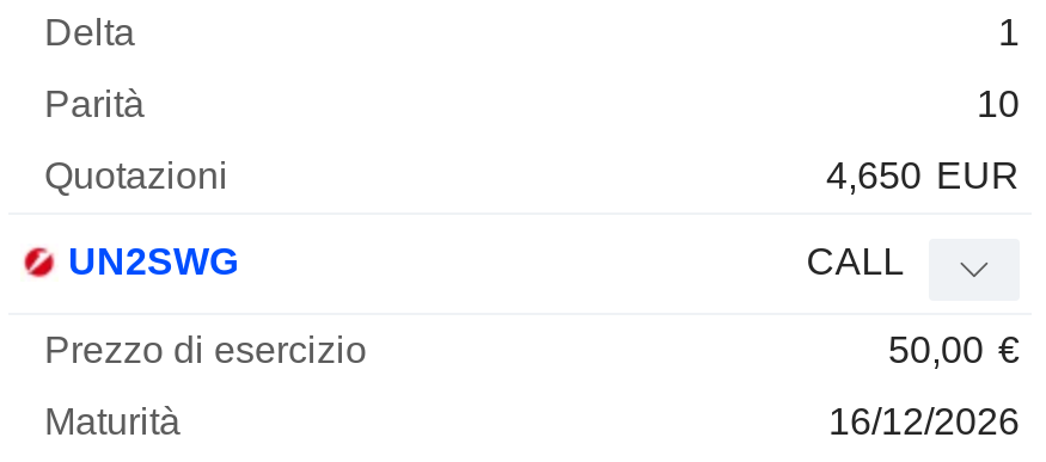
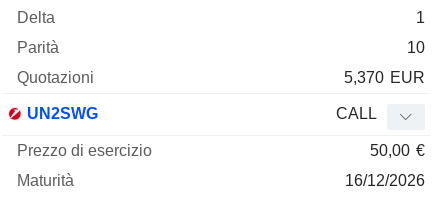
- 4,650 EUR
+ 5,370 EUR
